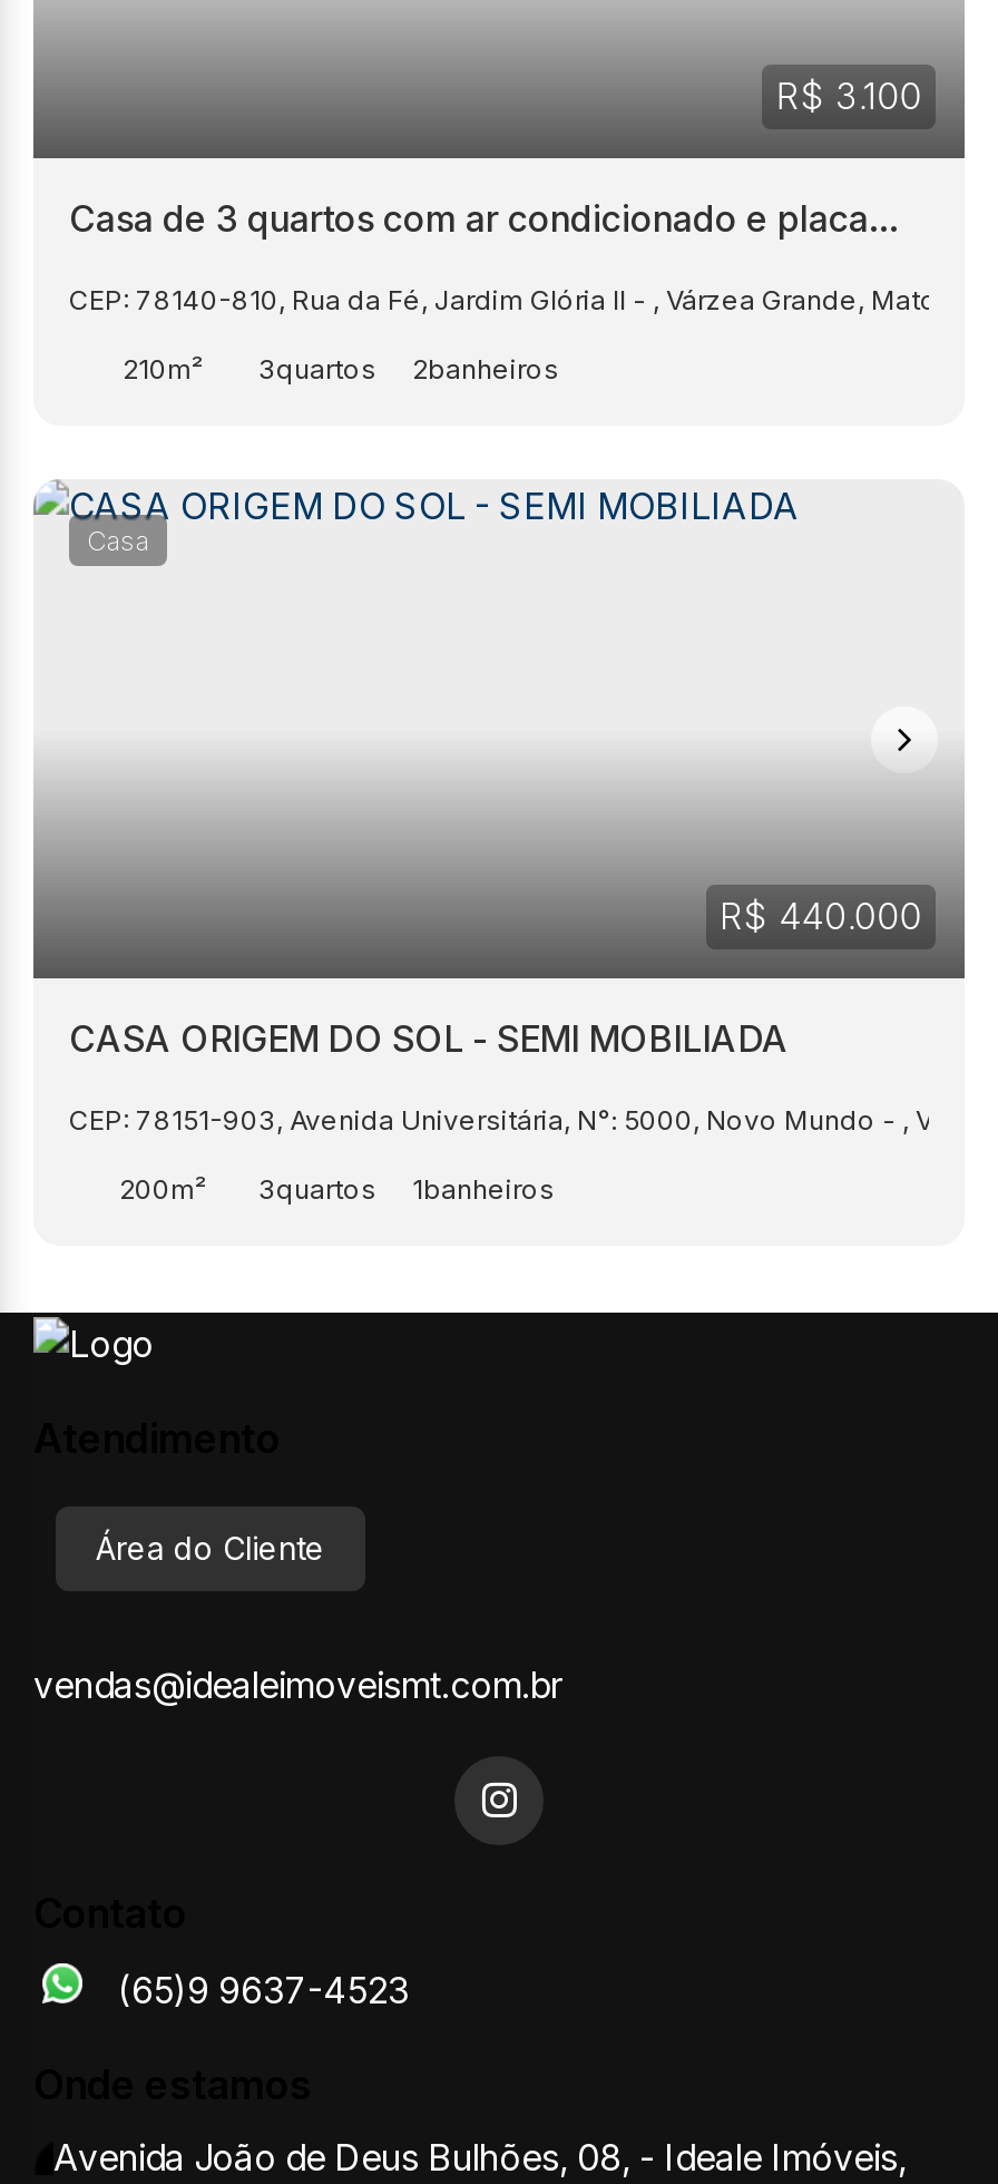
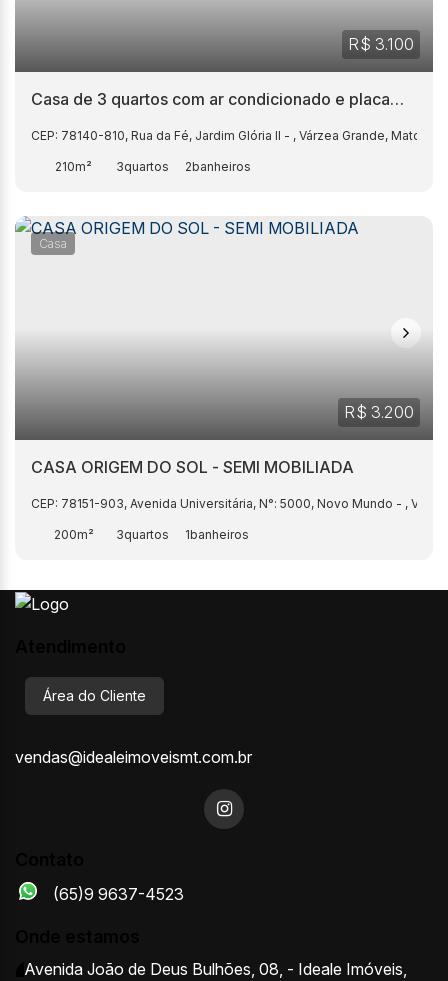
- R$440.000
+ R$3.200
